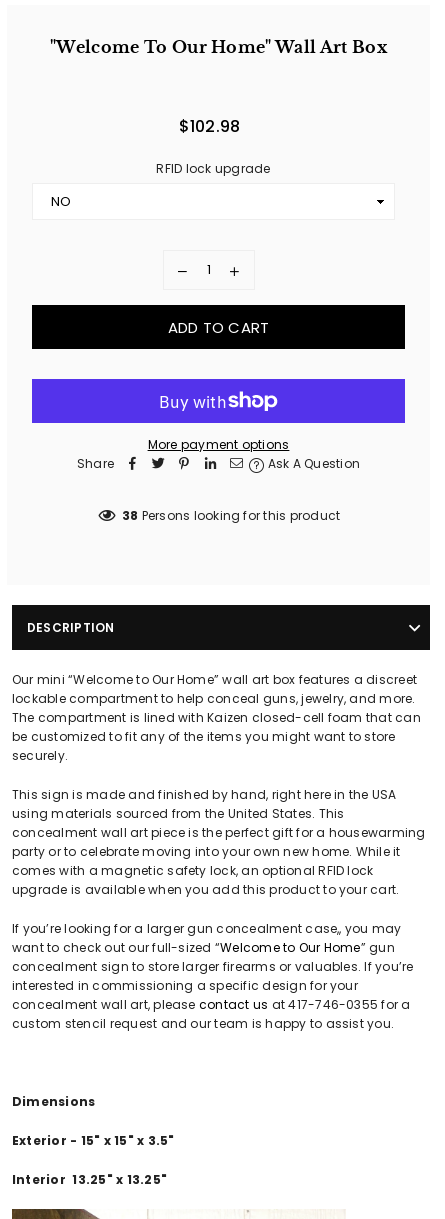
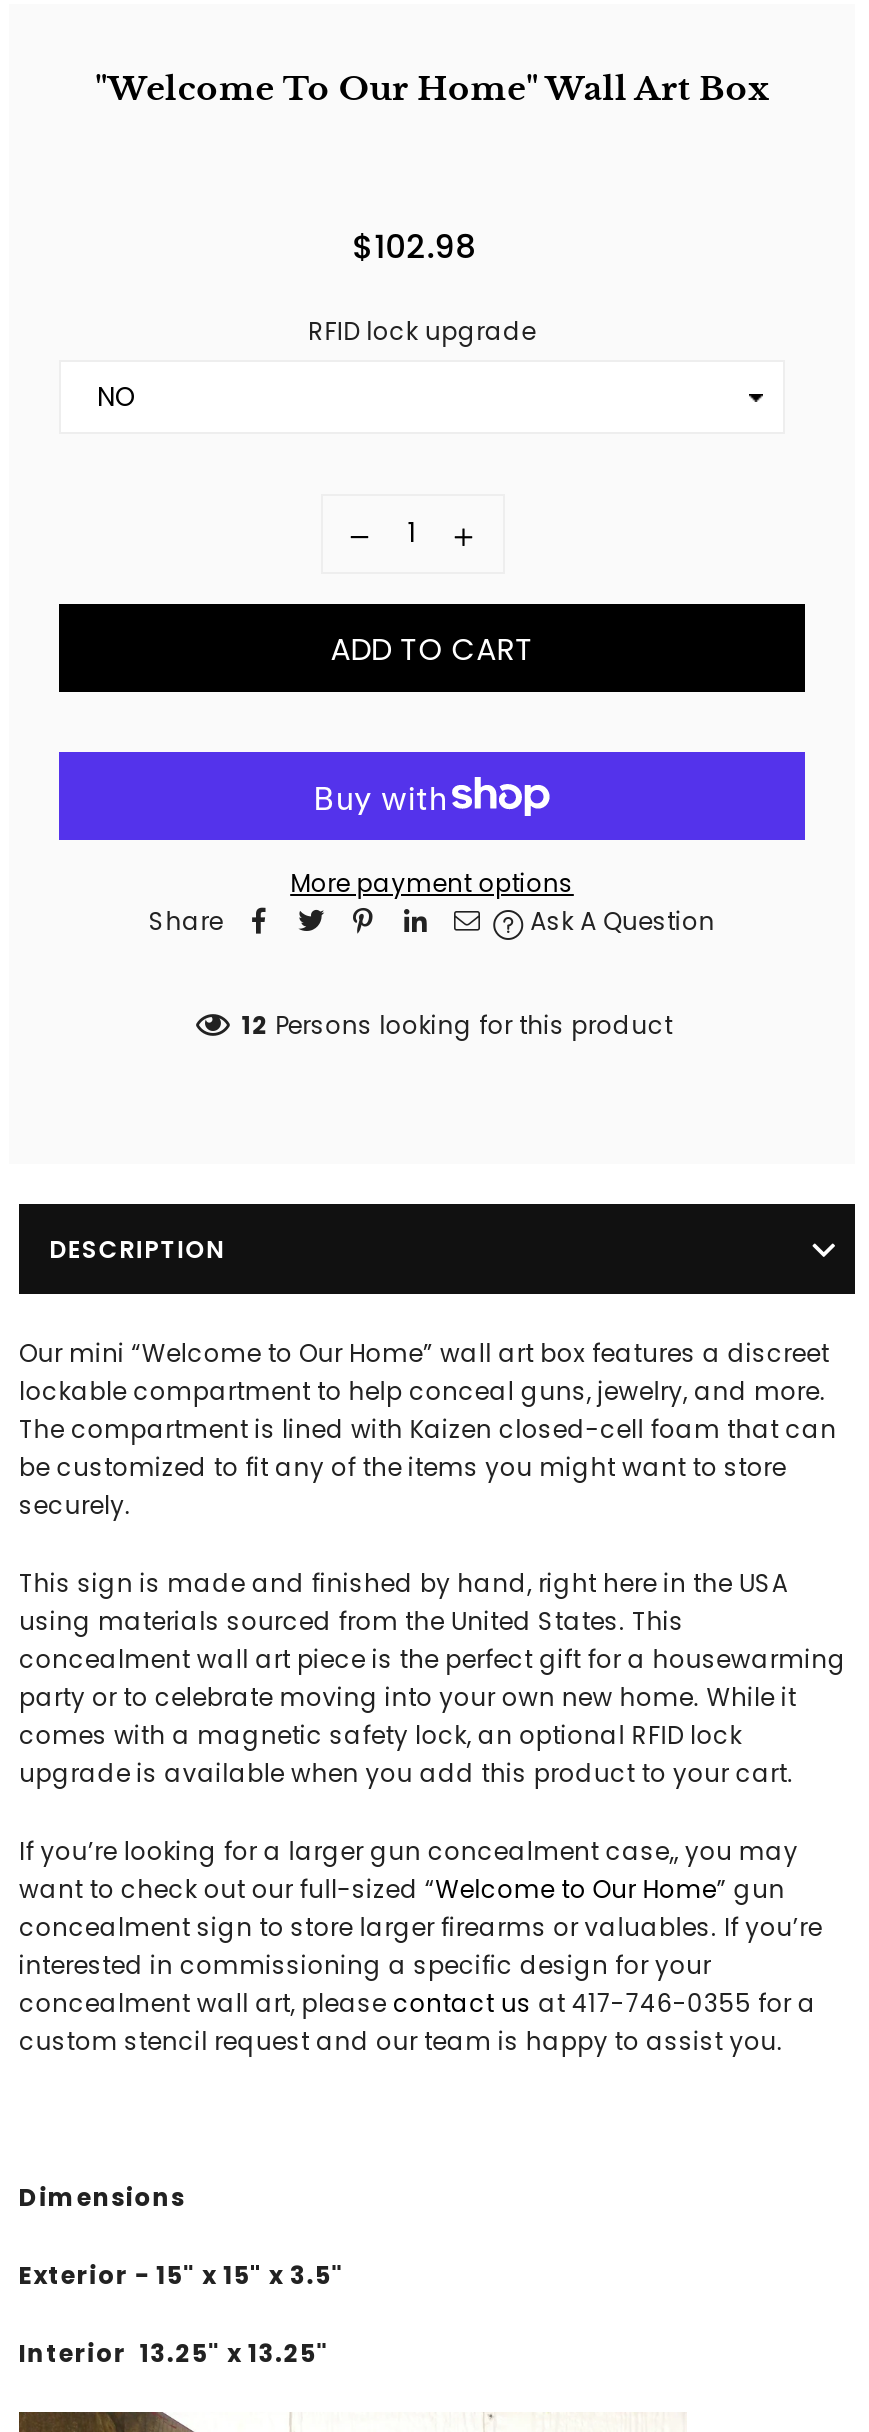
- 38 Persons looking for this product
+ 12 Persons looking for this product
